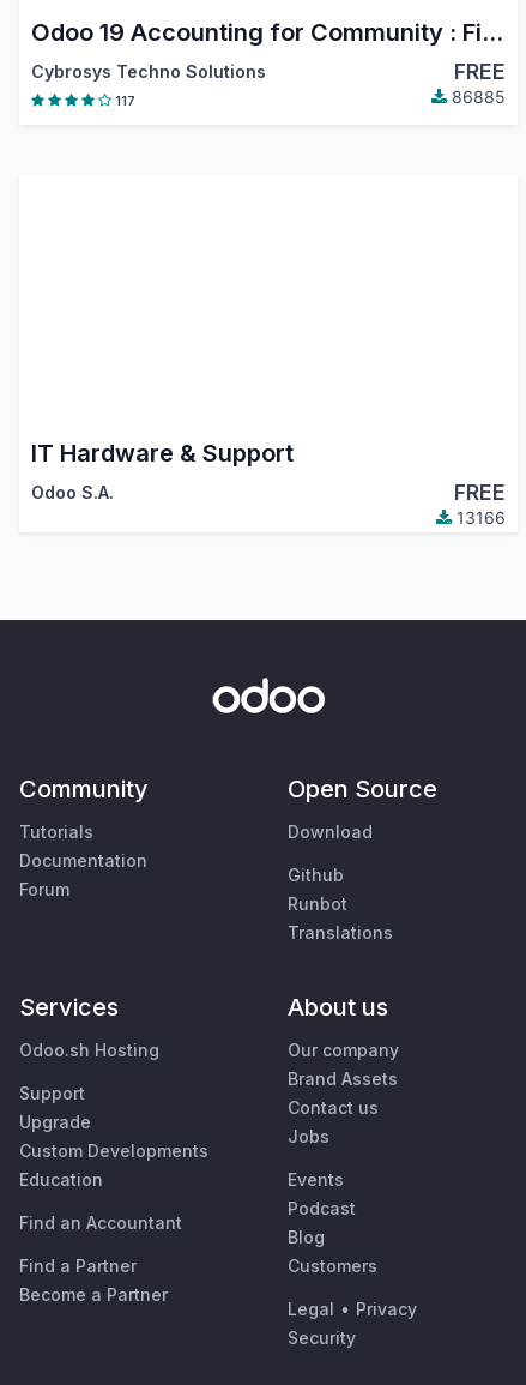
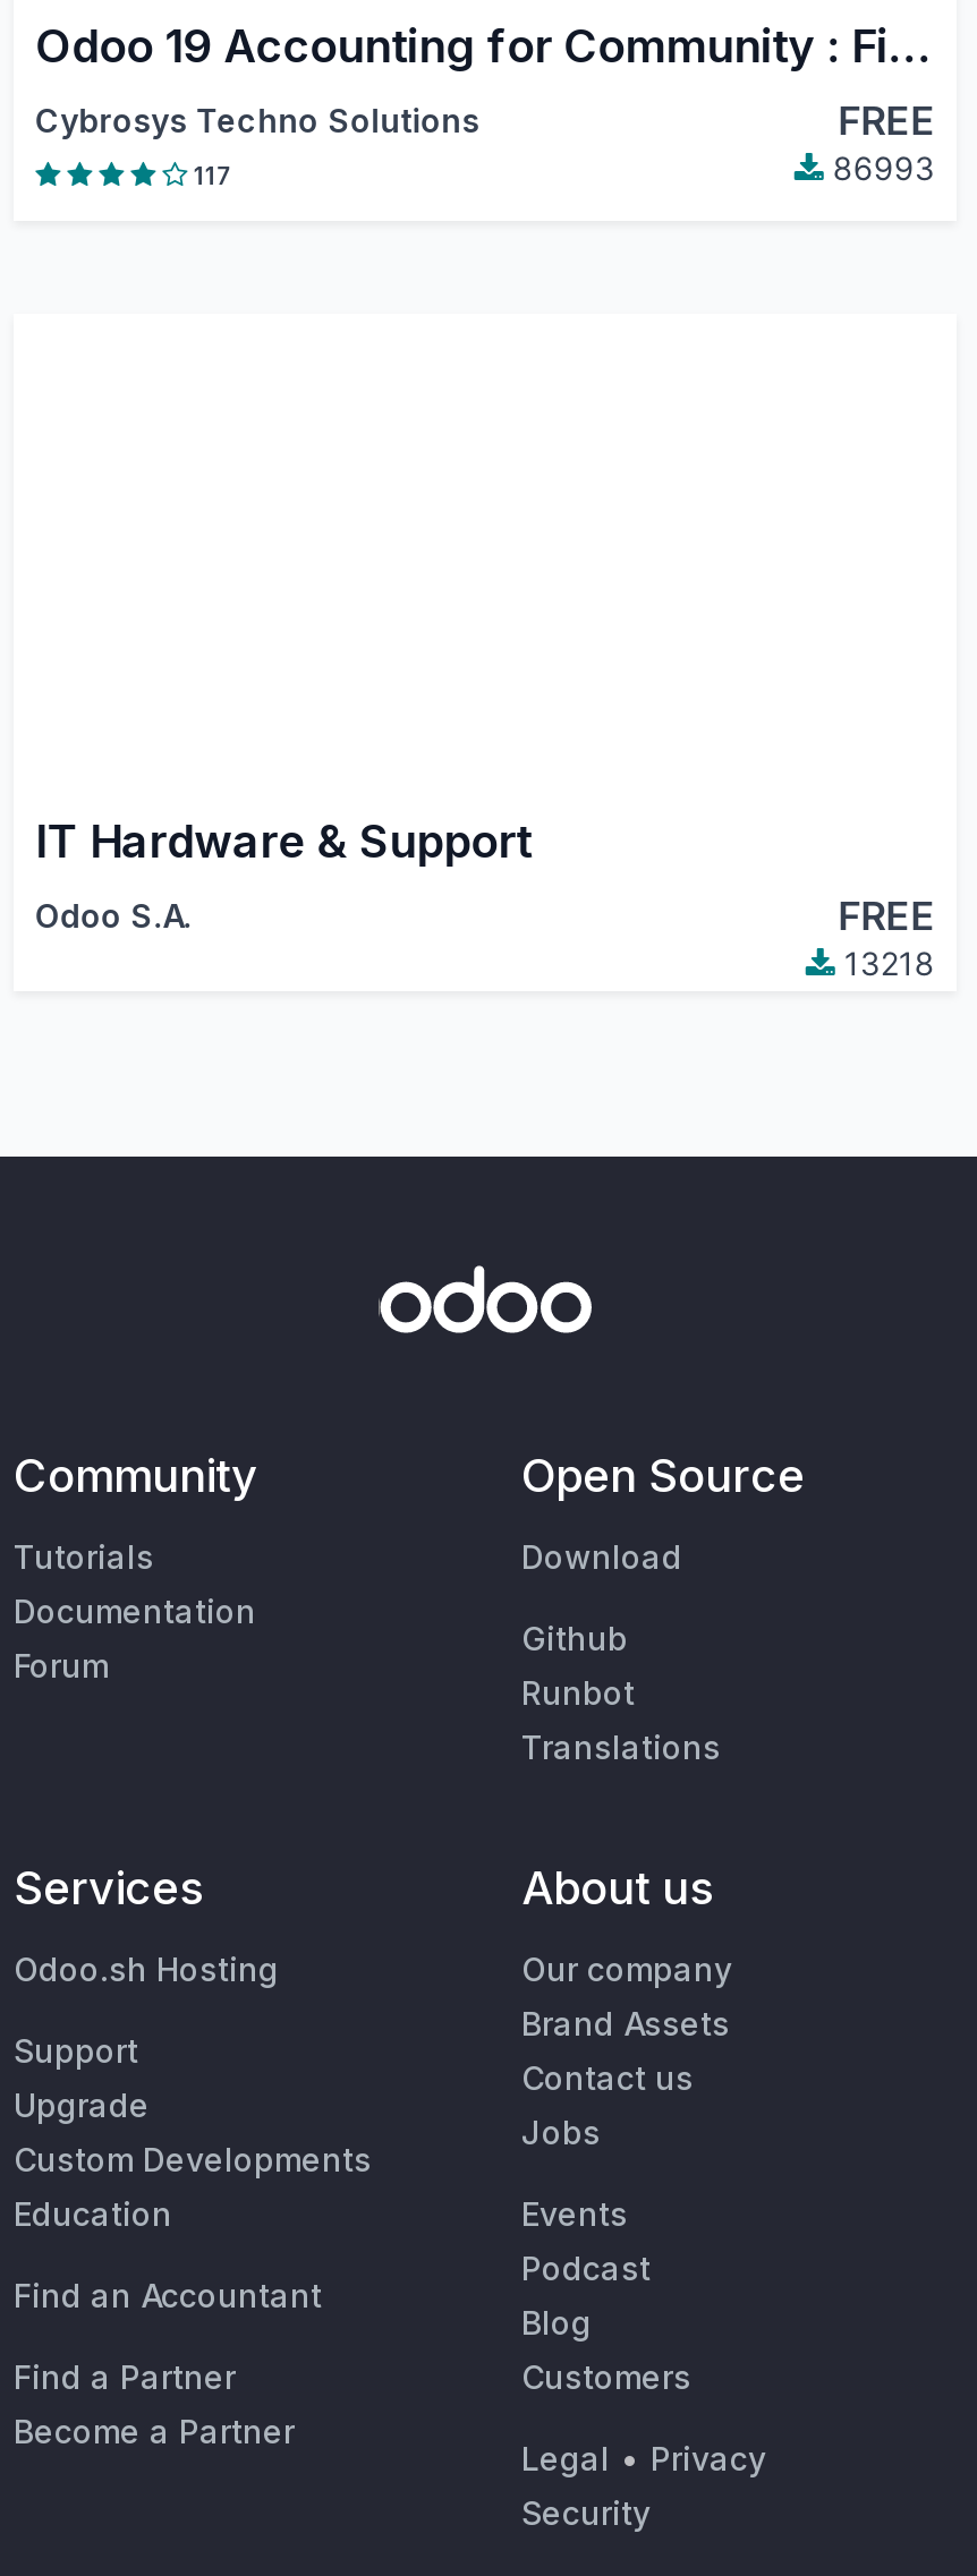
- 86885
+ 86993

- 13166
+ 13218
